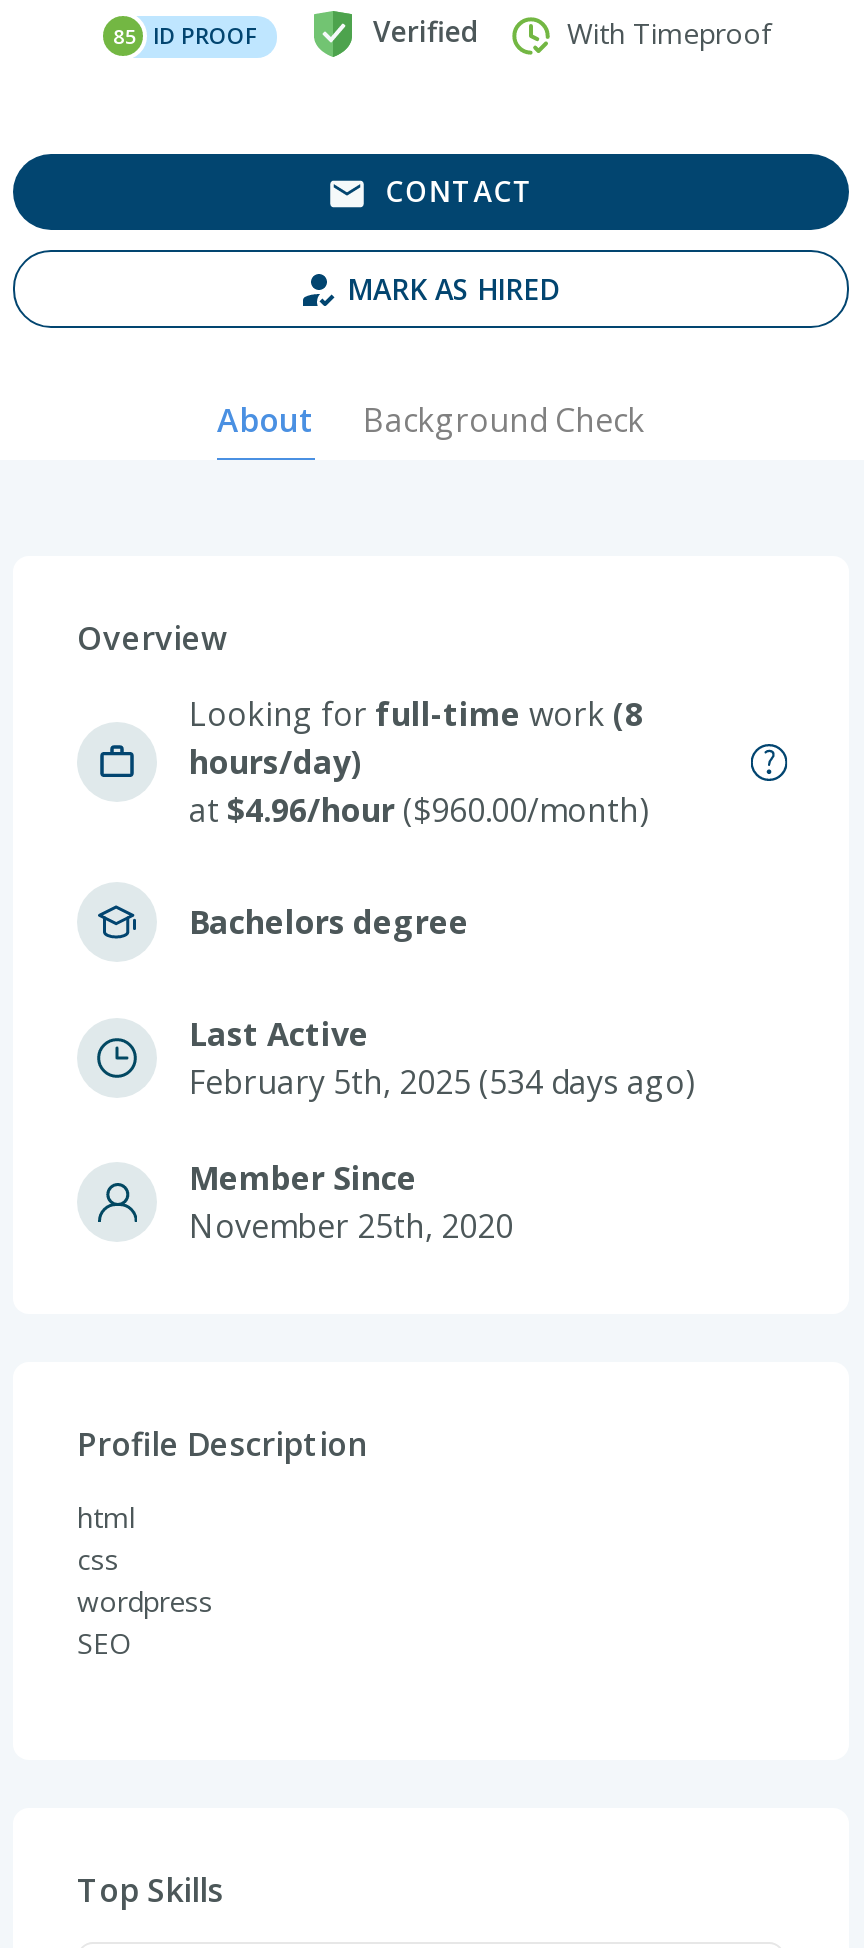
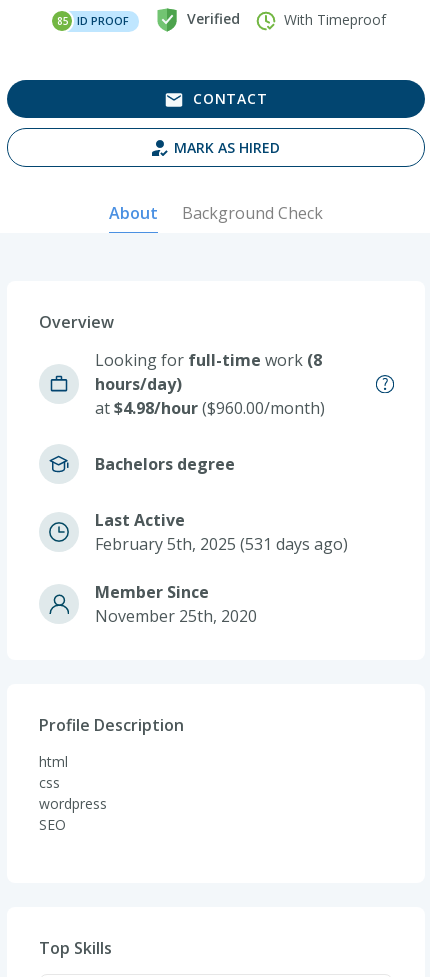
- at $4.96/hour ($960.00/month)
+ at $4.98/hour ($960.00/month)

- February 5th, 2025 (534 days ago)
+ February 5th, 2025 (531 days ago)
